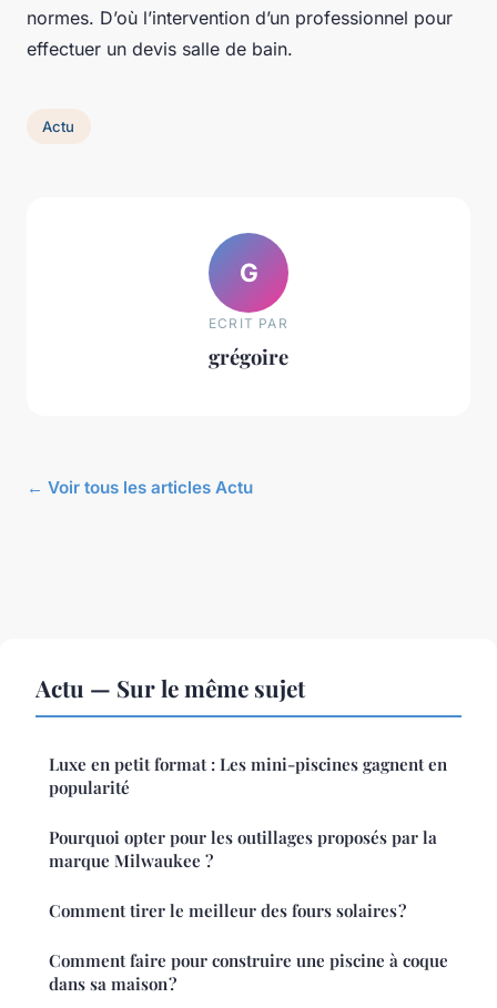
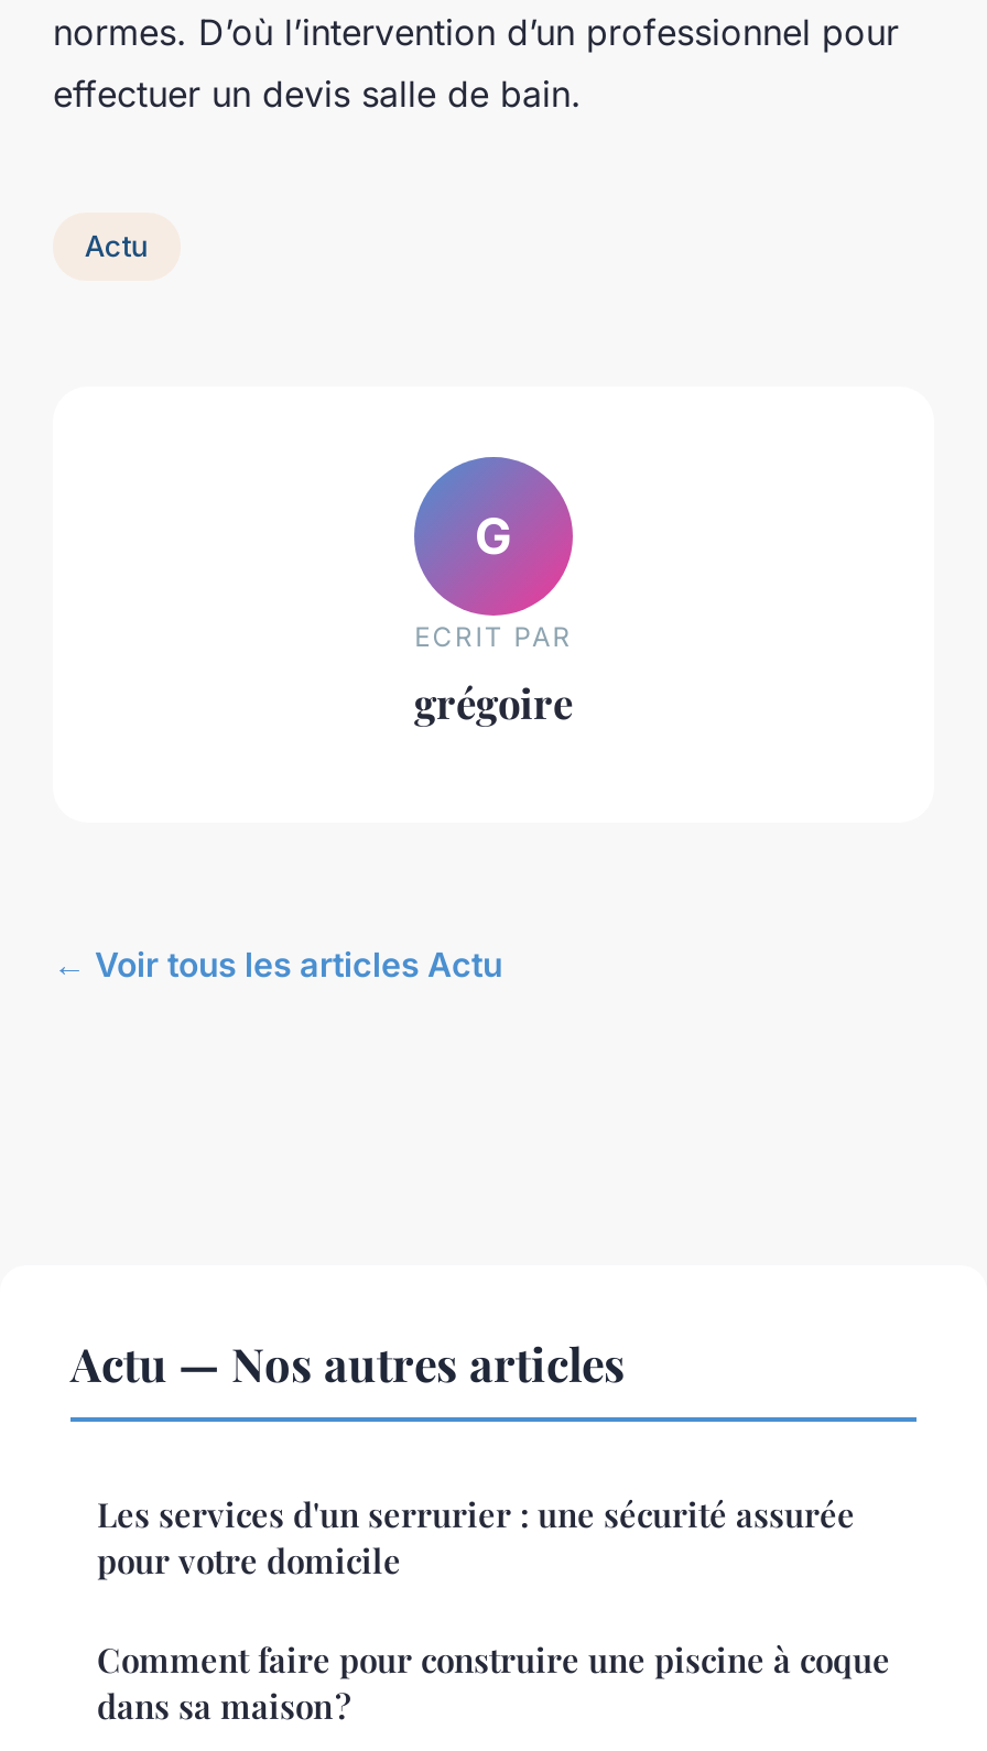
- Actu — Sur le même sujet
- Luxe en petit format : Les mini-piscines gagnent en
- popularité
- Pourquoi opter pour les outillages proposés par la
- marque Milwaukee ?
- Comment tirer le meilleur des fours solaires ?
+ Actu — Nos autres articles
+ Les services d'un serrurier : une sécurité assurée
+ pour votre domicile
